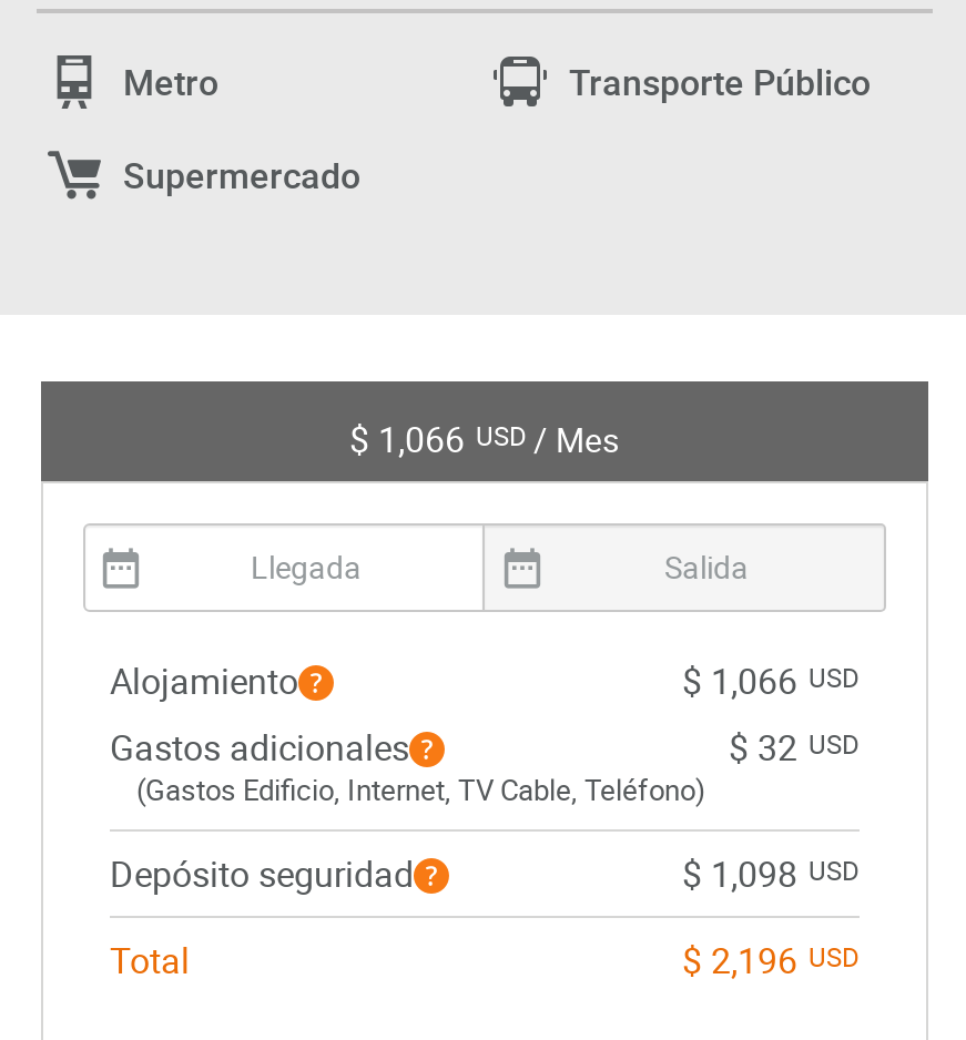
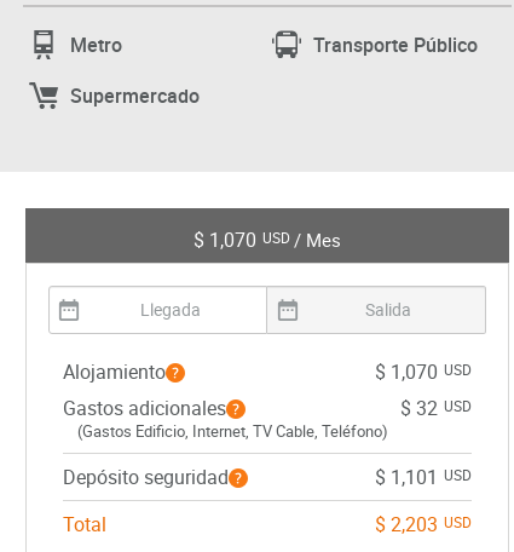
- $ 1,066 USD / Mes
+ $ 1,070 USD / Mes

- $ 1,066 USD
+ $ 1,070 USD

- $ 1,098 USD
+ $ 1,101 USD

- $ 2,196 USD
+ $ 2,203 USD
